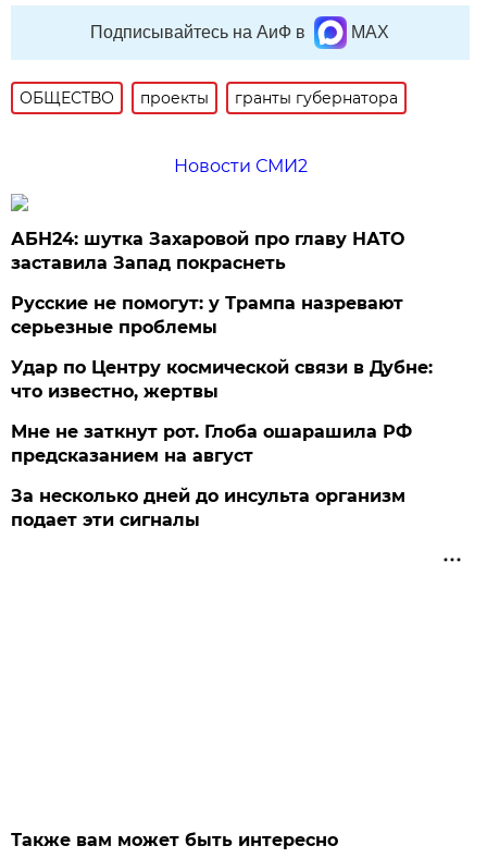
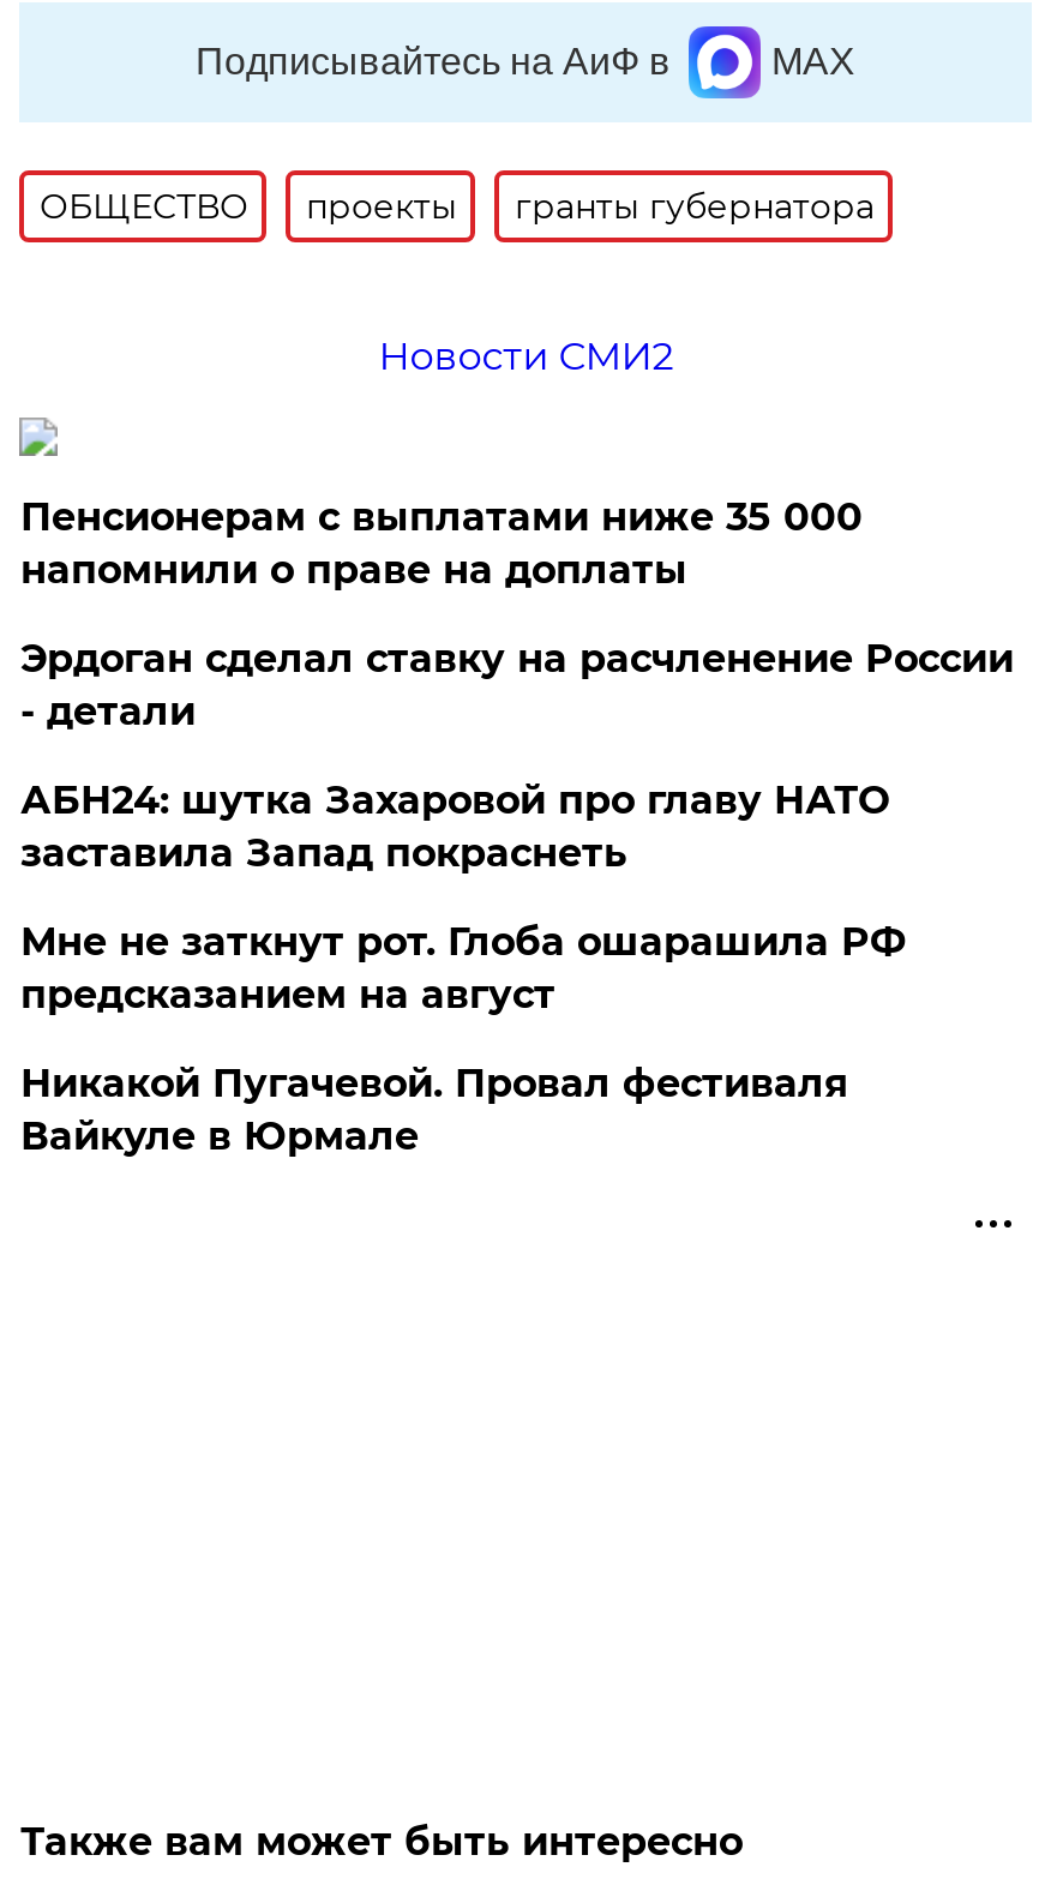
+ Пенсионерам с выплатами ниже 35 000
+ напомнили о праве на доплаты
+ Эрдоган сделал ставку на расчленение России
+ - детали

moved down: АБН24: шутка Захаровой про главу НАТО | заставила Запад покраснеть

- Русские не помогут: у Трампа назревают
- серьезные проблемы
- Удар по Центру космической связи в Дубне:
- что известно, жертвы

- За несколько дней до инсульта организм
- подает эти сигналы
+ Никакой Пугачевой. Провал фестиваля
+ Вайкуле в Юрмале
